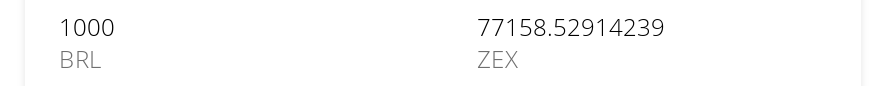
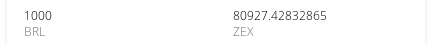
- 77158.52914239
+ 80927.42832865
